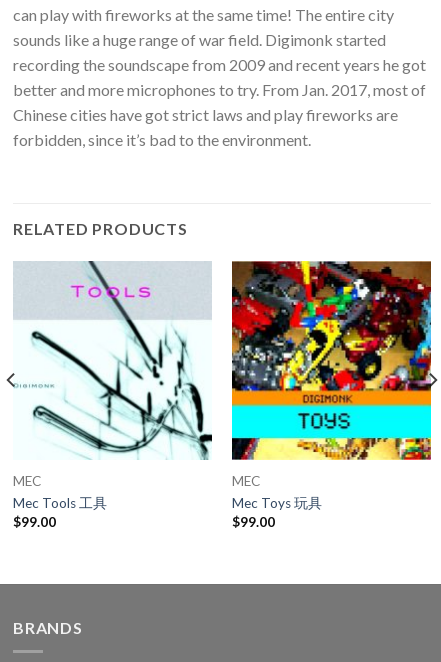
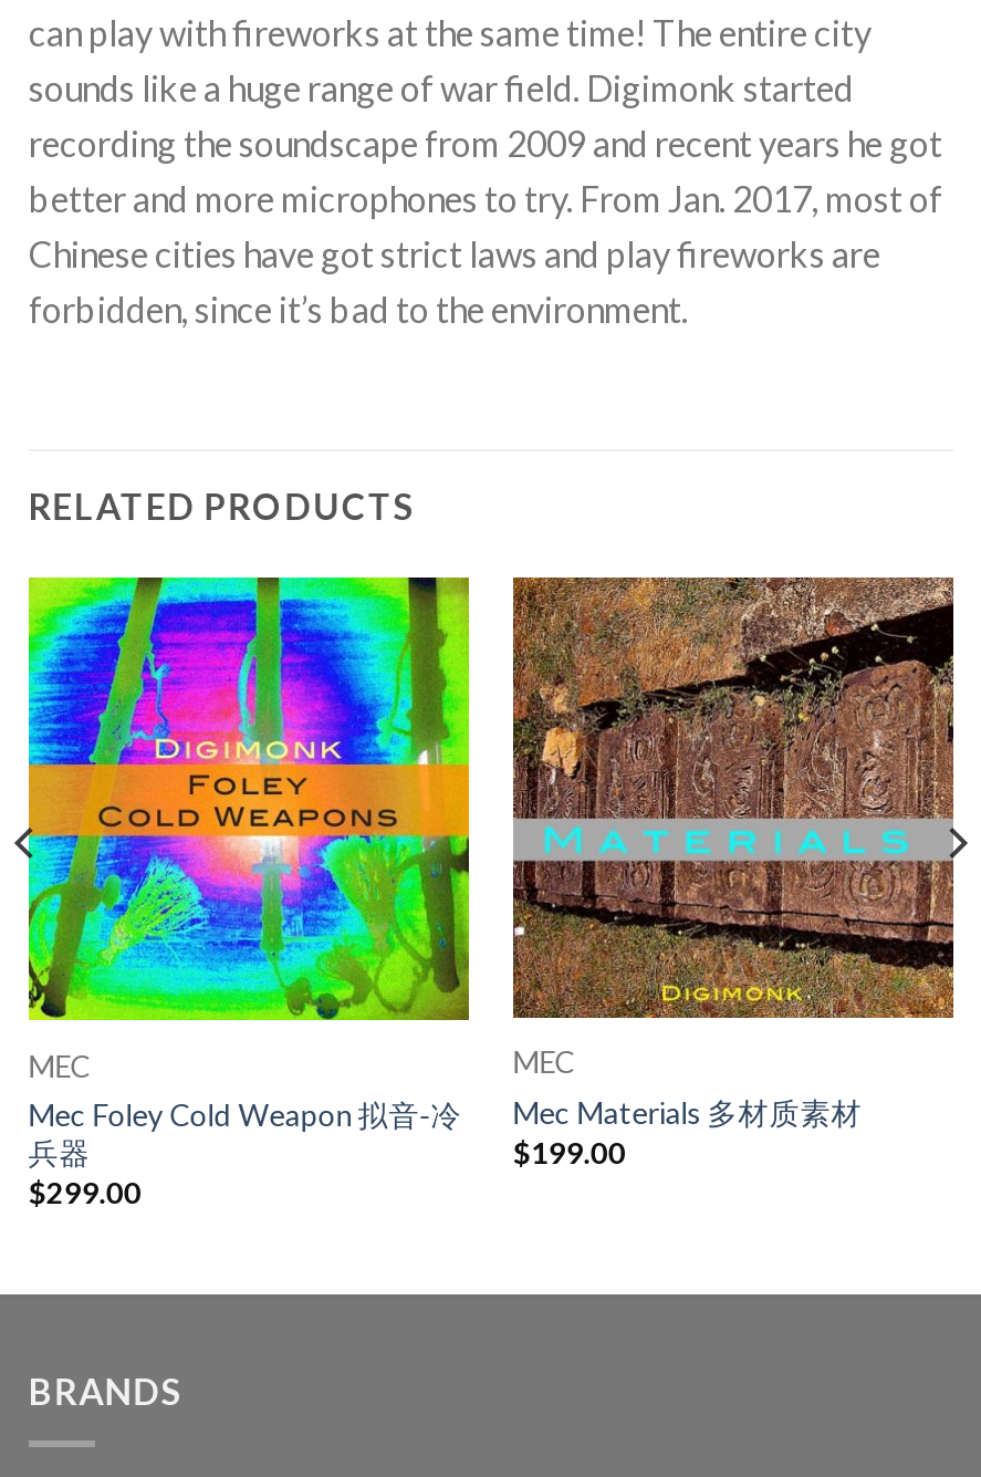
- [image]
- Mec Tools 工具
- $99.00
+ [image]
+ Mec Foley Cold Weapon 拟音-冷
+ 兵器
+ $299.00

- [image]
- Mec Toys 玩具
- $99.00
+ [image]
+ Mec Materials 多材质素材
+ $199.00
